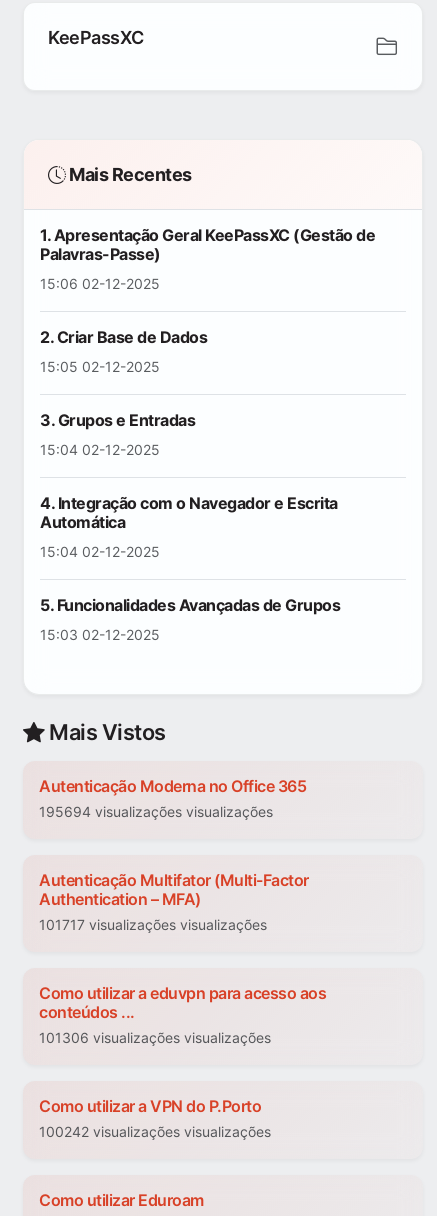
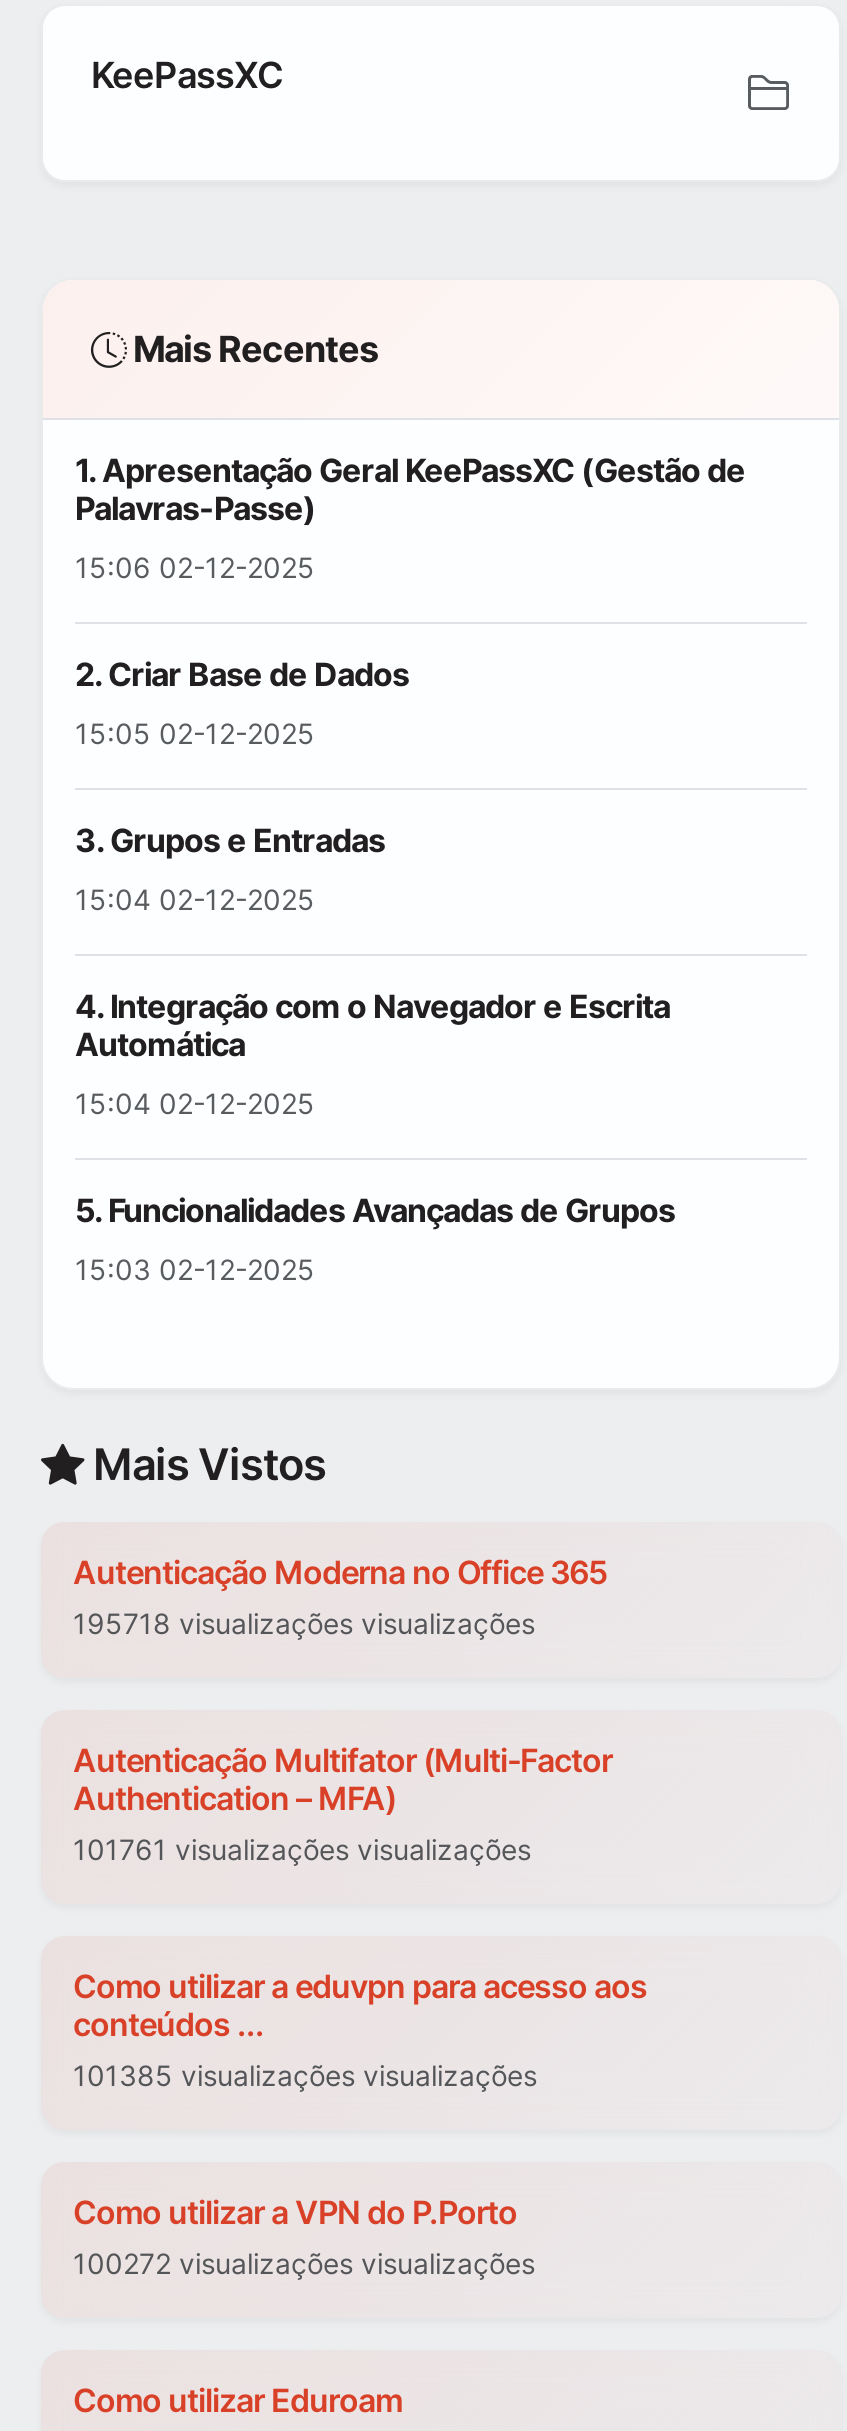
- 195694 visualizações visualizações
+ 195718 visualizações visualizações

- 101717 visualizações visualizações
+ 101761 visualizações visualizações

- 101306 visualizações visualizações
+ 101385 visualizações visualizações

- 100242 visualizações visualizações
+ 100272 visualizações visualizações
